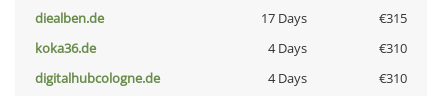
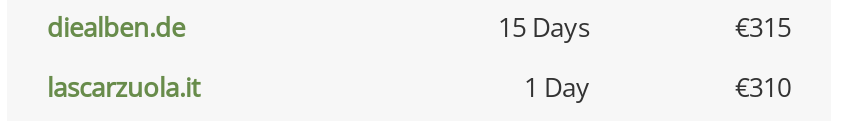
- 17 Days
+ 15 Days

- koka36.de
- 4 Days
- €310
- digitalhubcologne.de
- 4 Days
+ lascarzuola.it
+ 1 Day
